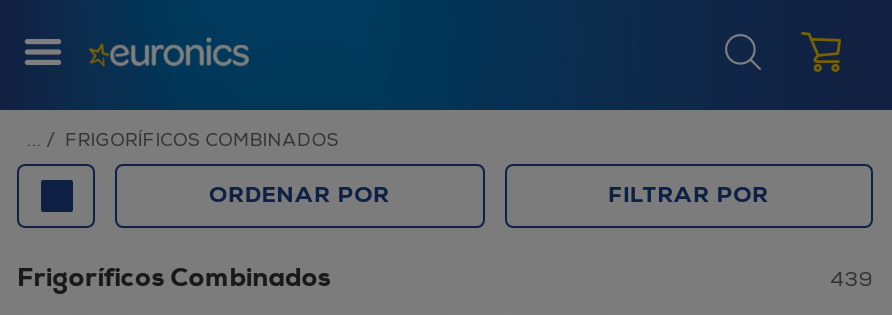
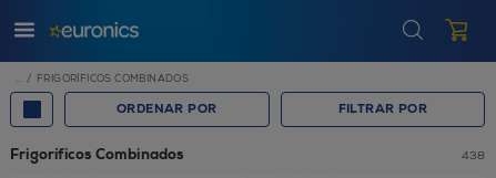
- 439
+ 438
